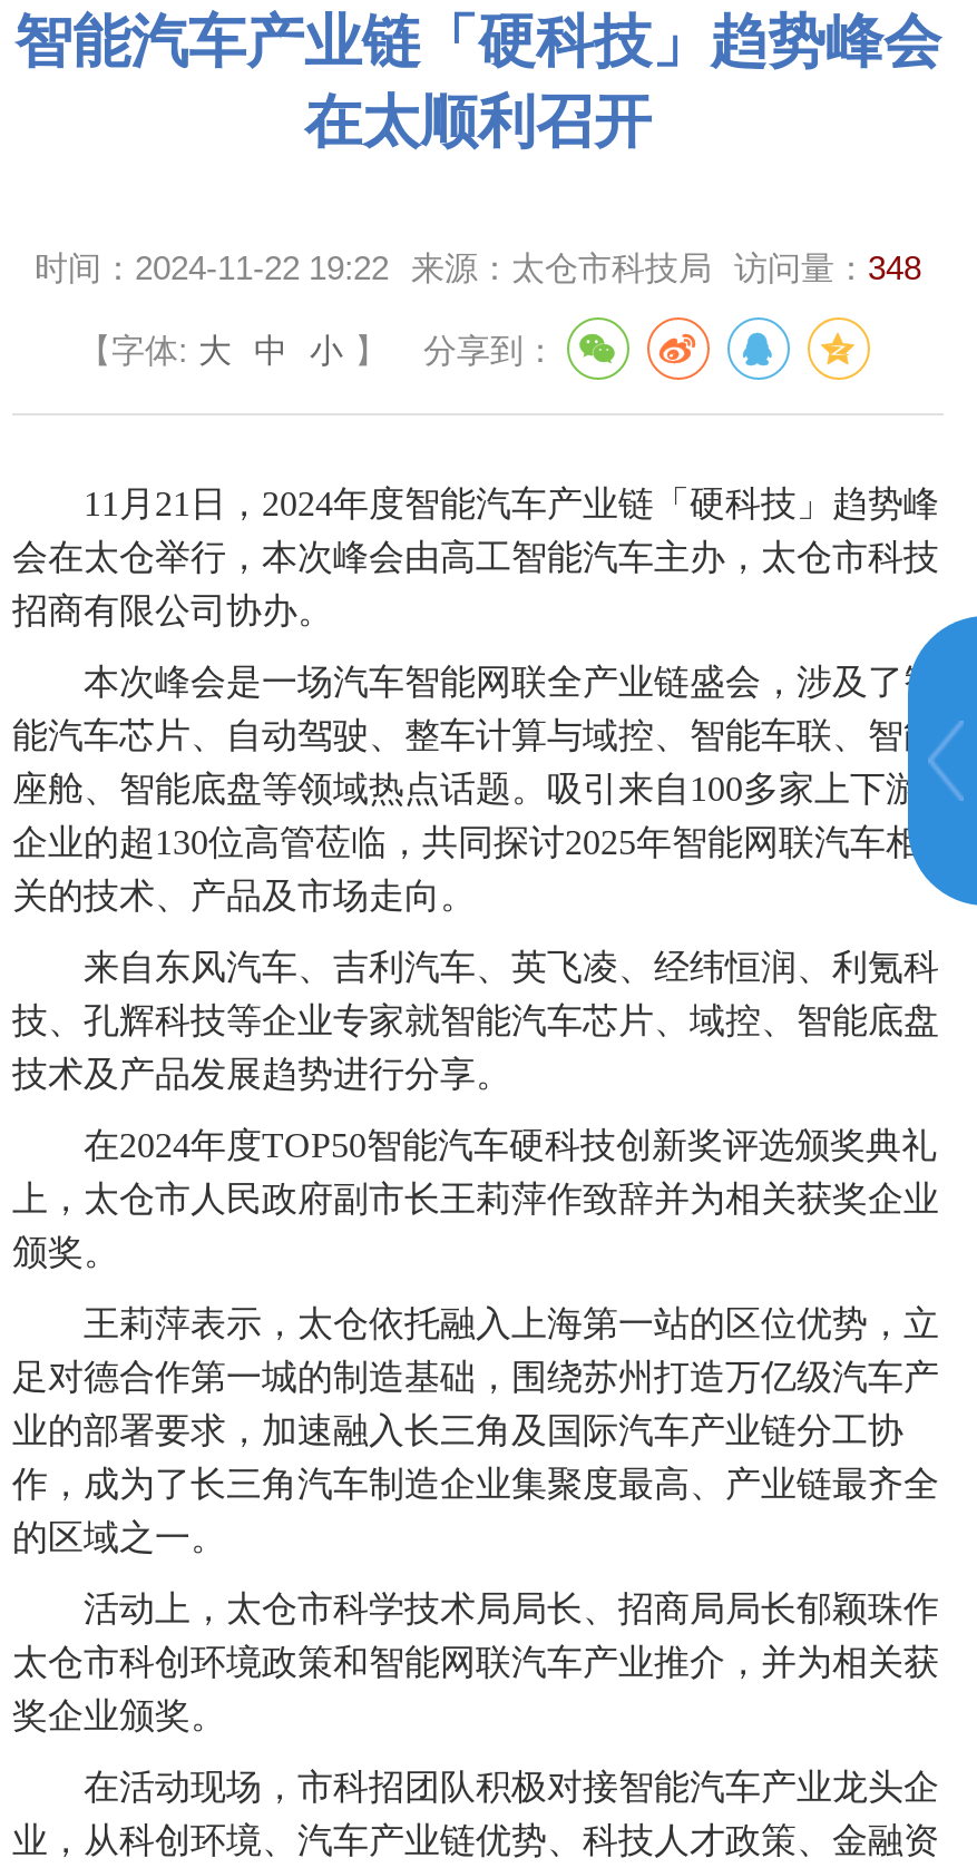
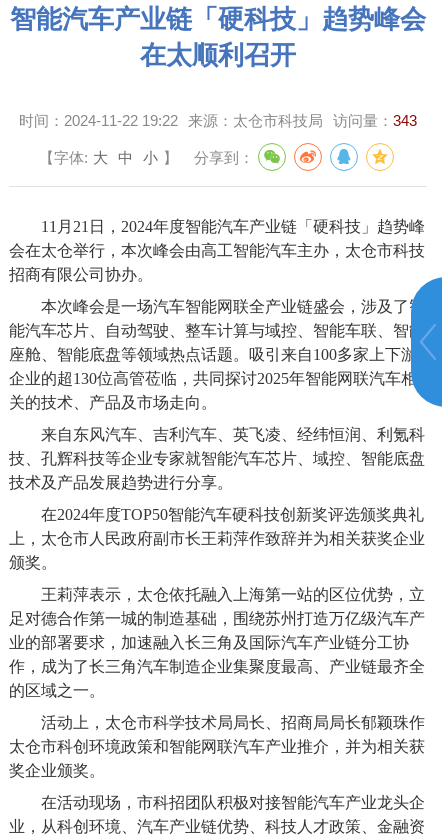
- 时间：2024-11-22 19:22 来源：太仓市科技局 访问量：348
+ 时间：2024-11-22 19:22 来源：太仓市科技局 访问量：343
